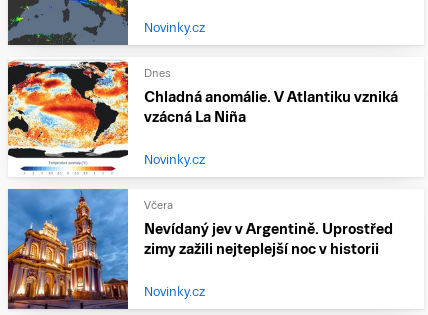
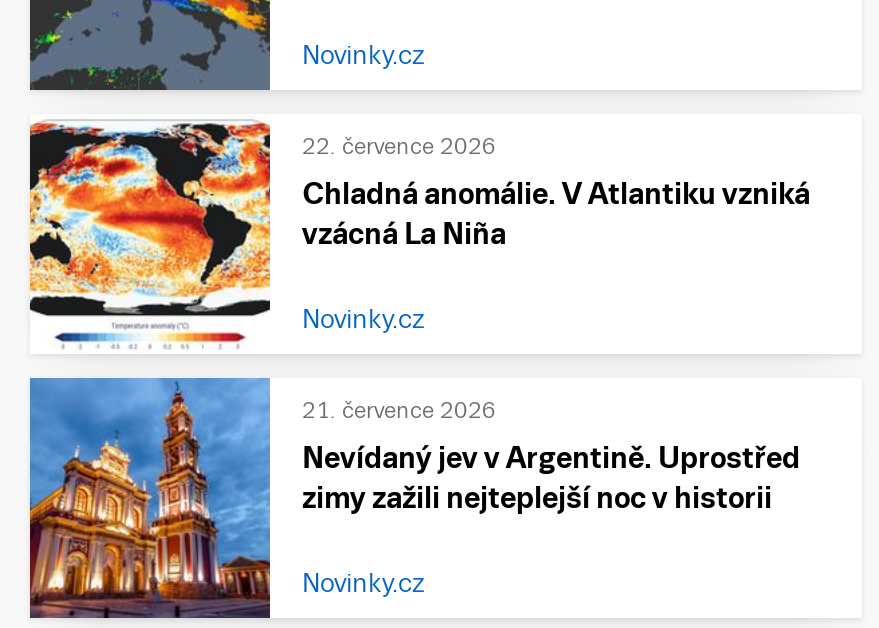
- Dnes
+ 22. července 2026

- Včera
+ 21. července 2026
